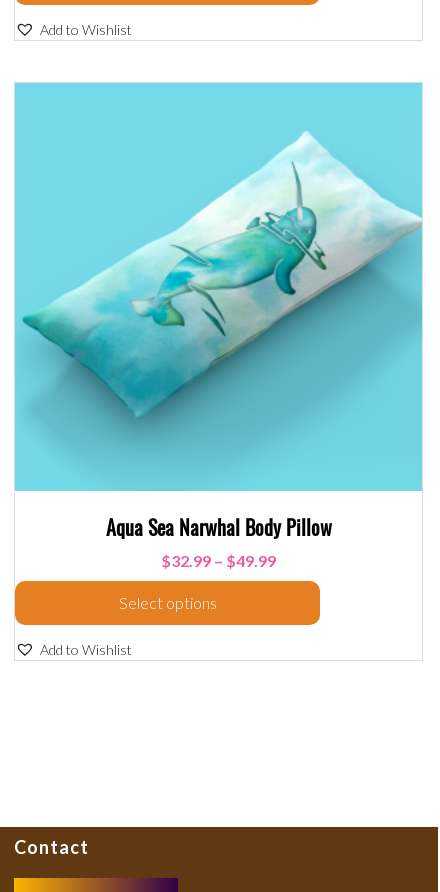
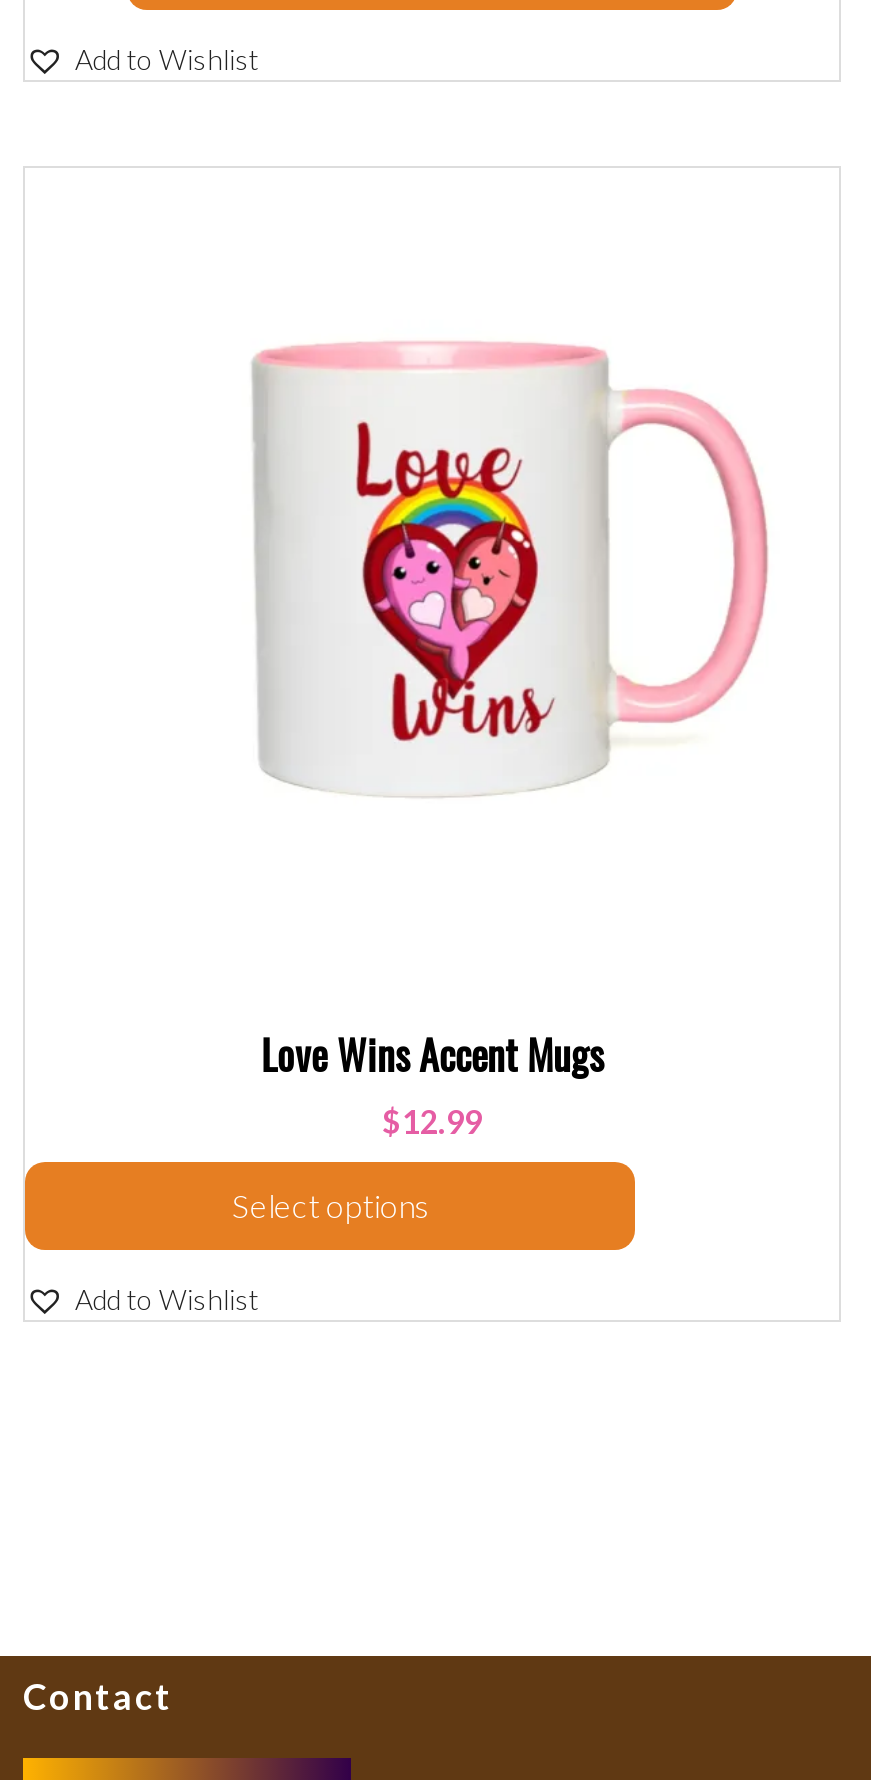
- [image]
- Aqua Sea Narwhal Body Pillow
- $32.99 – $49.99
+ [image]
+ Love Wins Accent Mugs
+ $12.99
